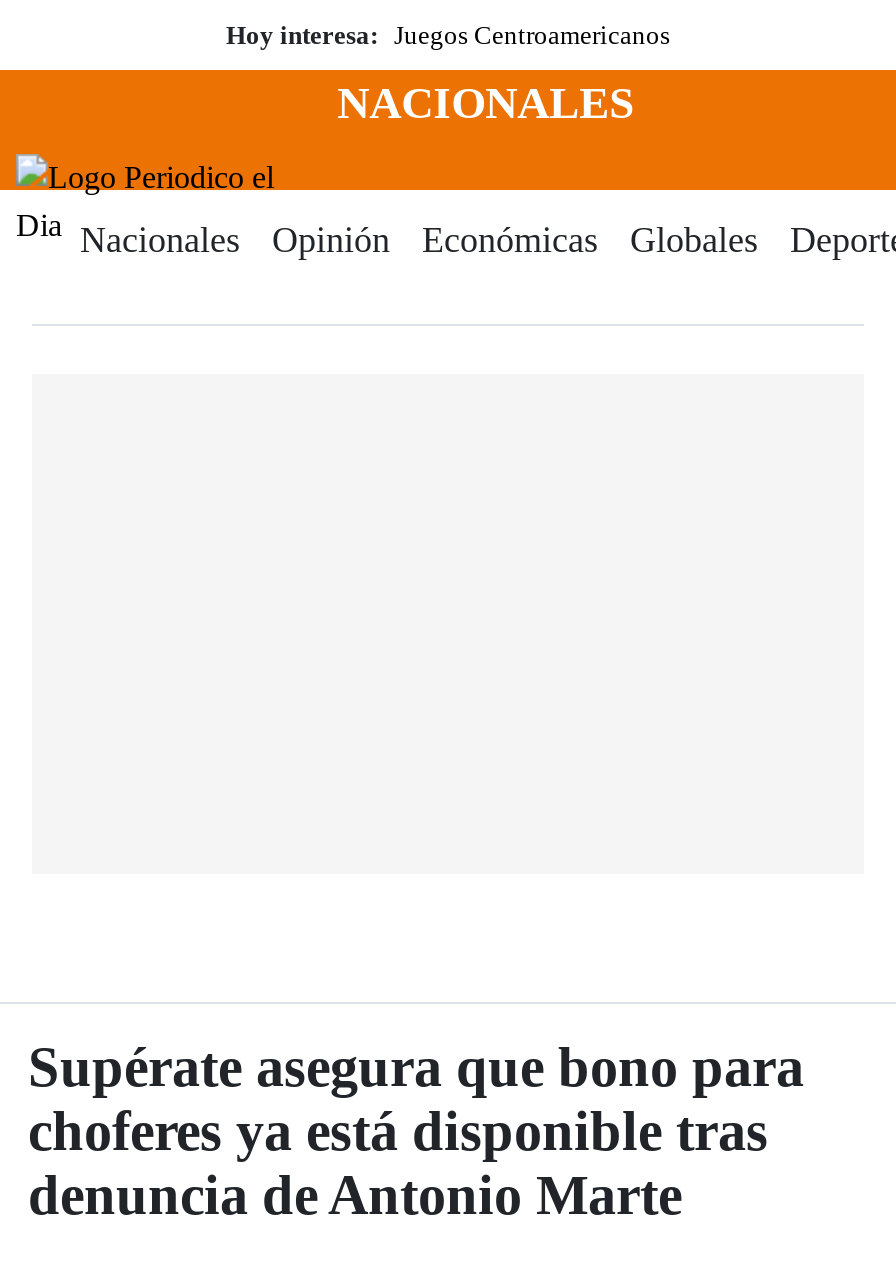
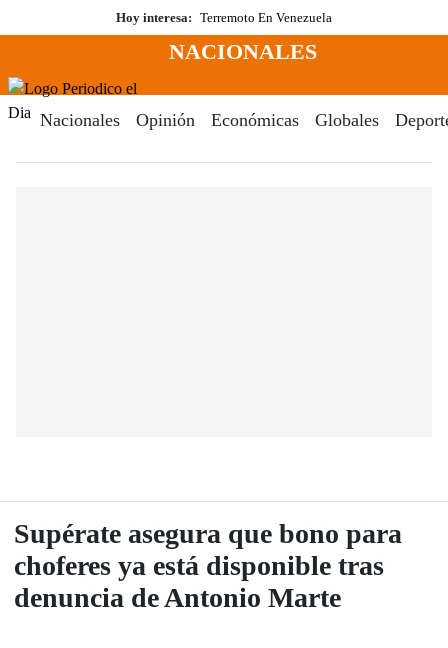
- Hoy interesa: Juegos Centroamericanos
+ Hoy interesa: Terremoto En Venezuela
